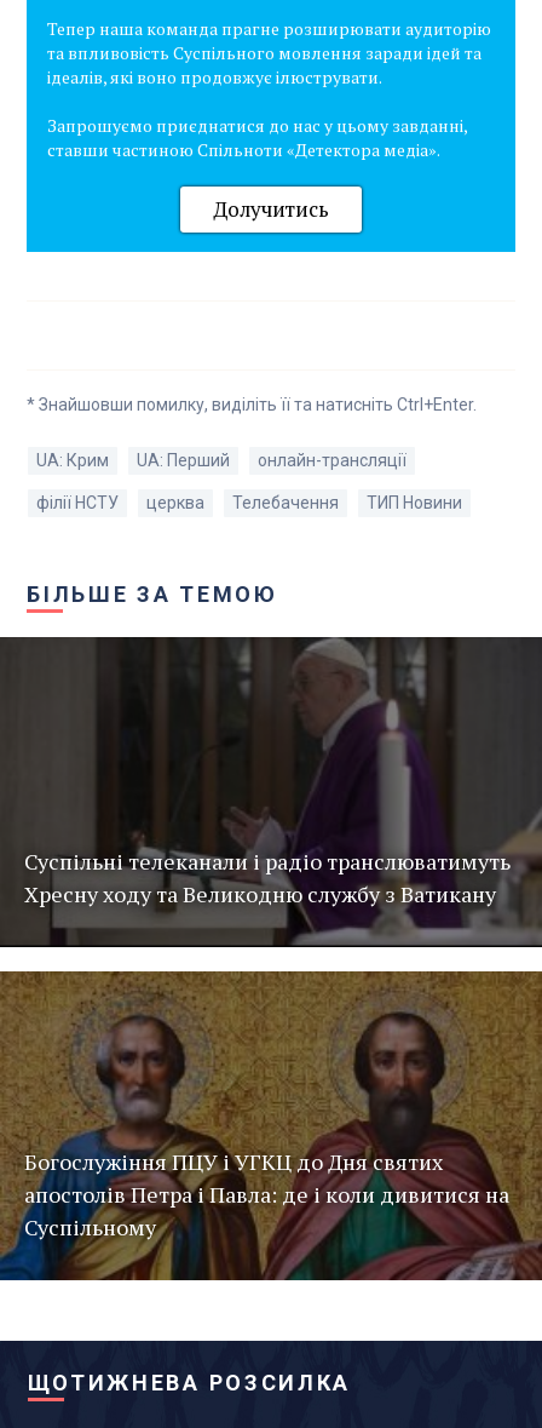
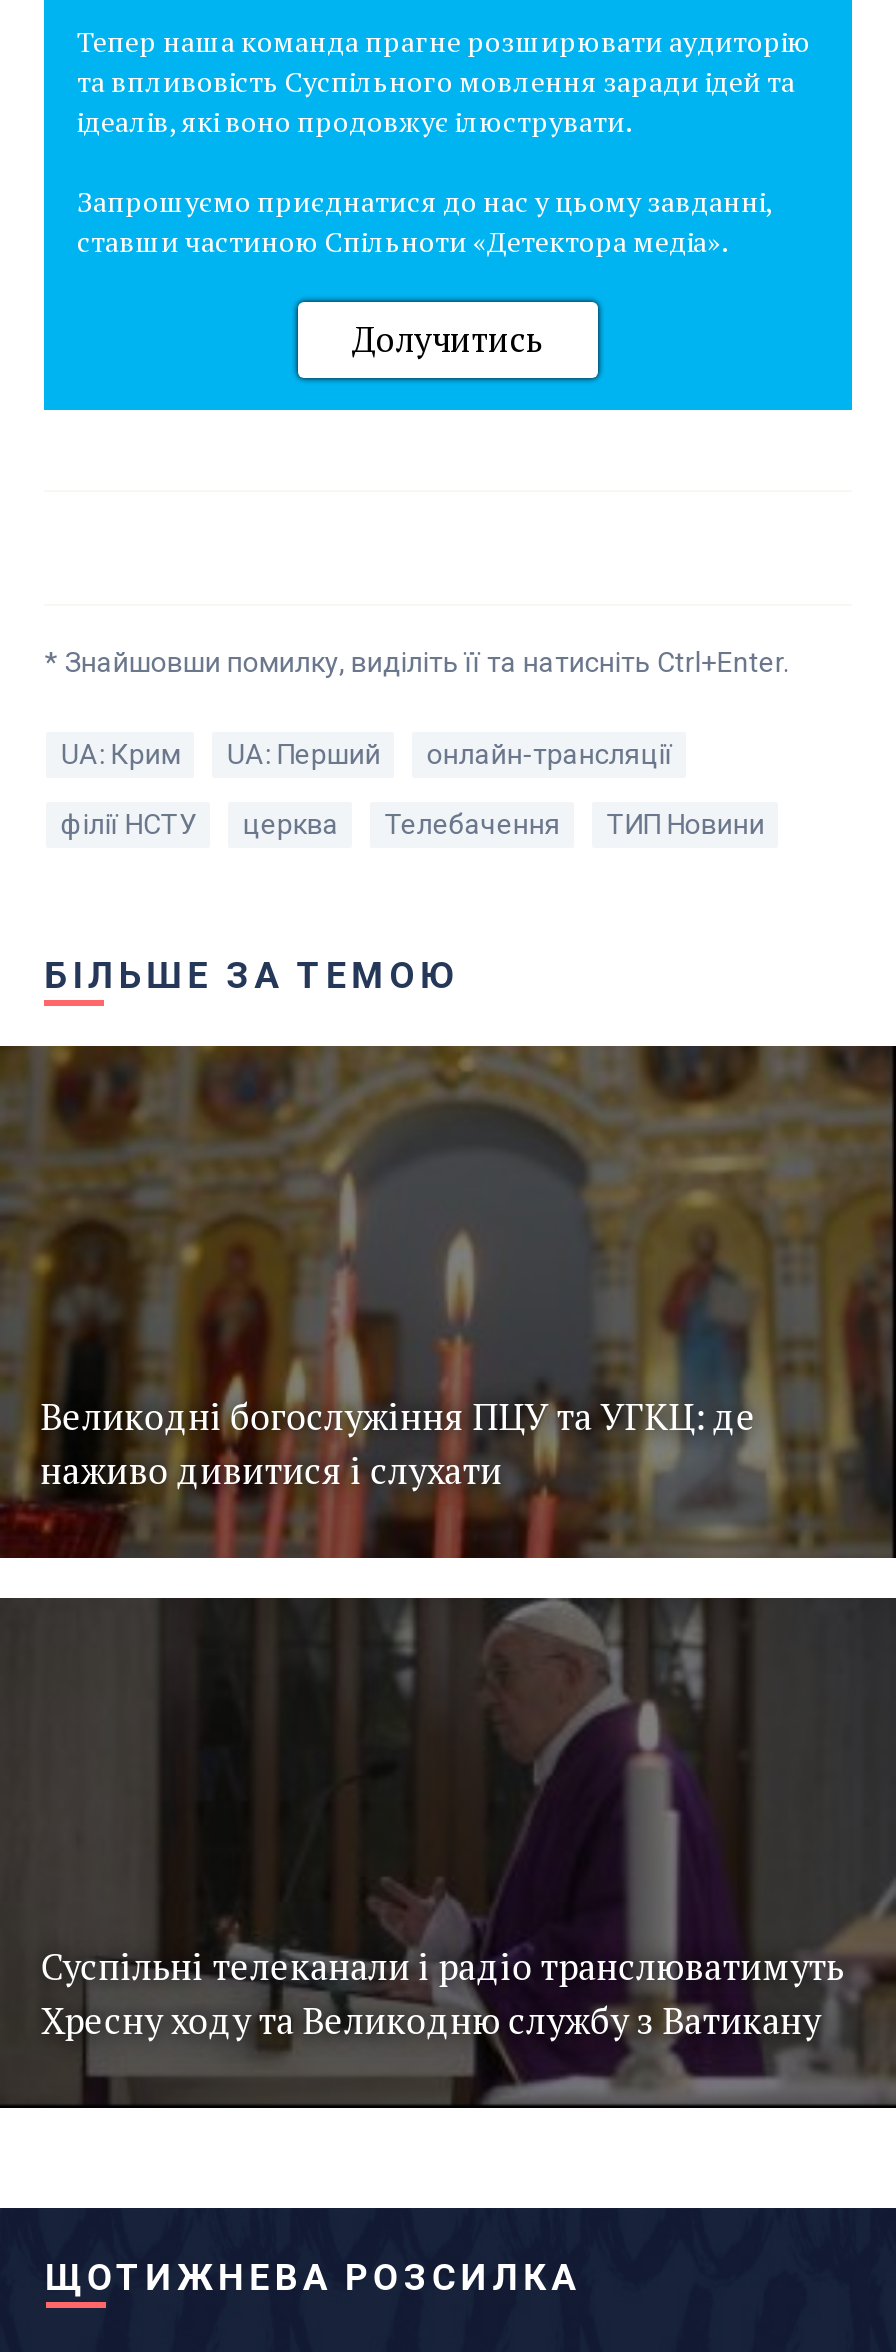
+ [image]
+ Великодні богослужіння ПЦУ та УГКЦ: де
+ наживо дивитися і слухати

moved down: [image] | Суспільні телеканали і радіо транслюватимуть | Хресну ходу та Великодню службу з Ватикану

- [image]
- Богослужіння ПЦУ і УГКЦ до Дня святих
- апостолів Петра і Павла: де і коли дивитися на
- Суспільному
